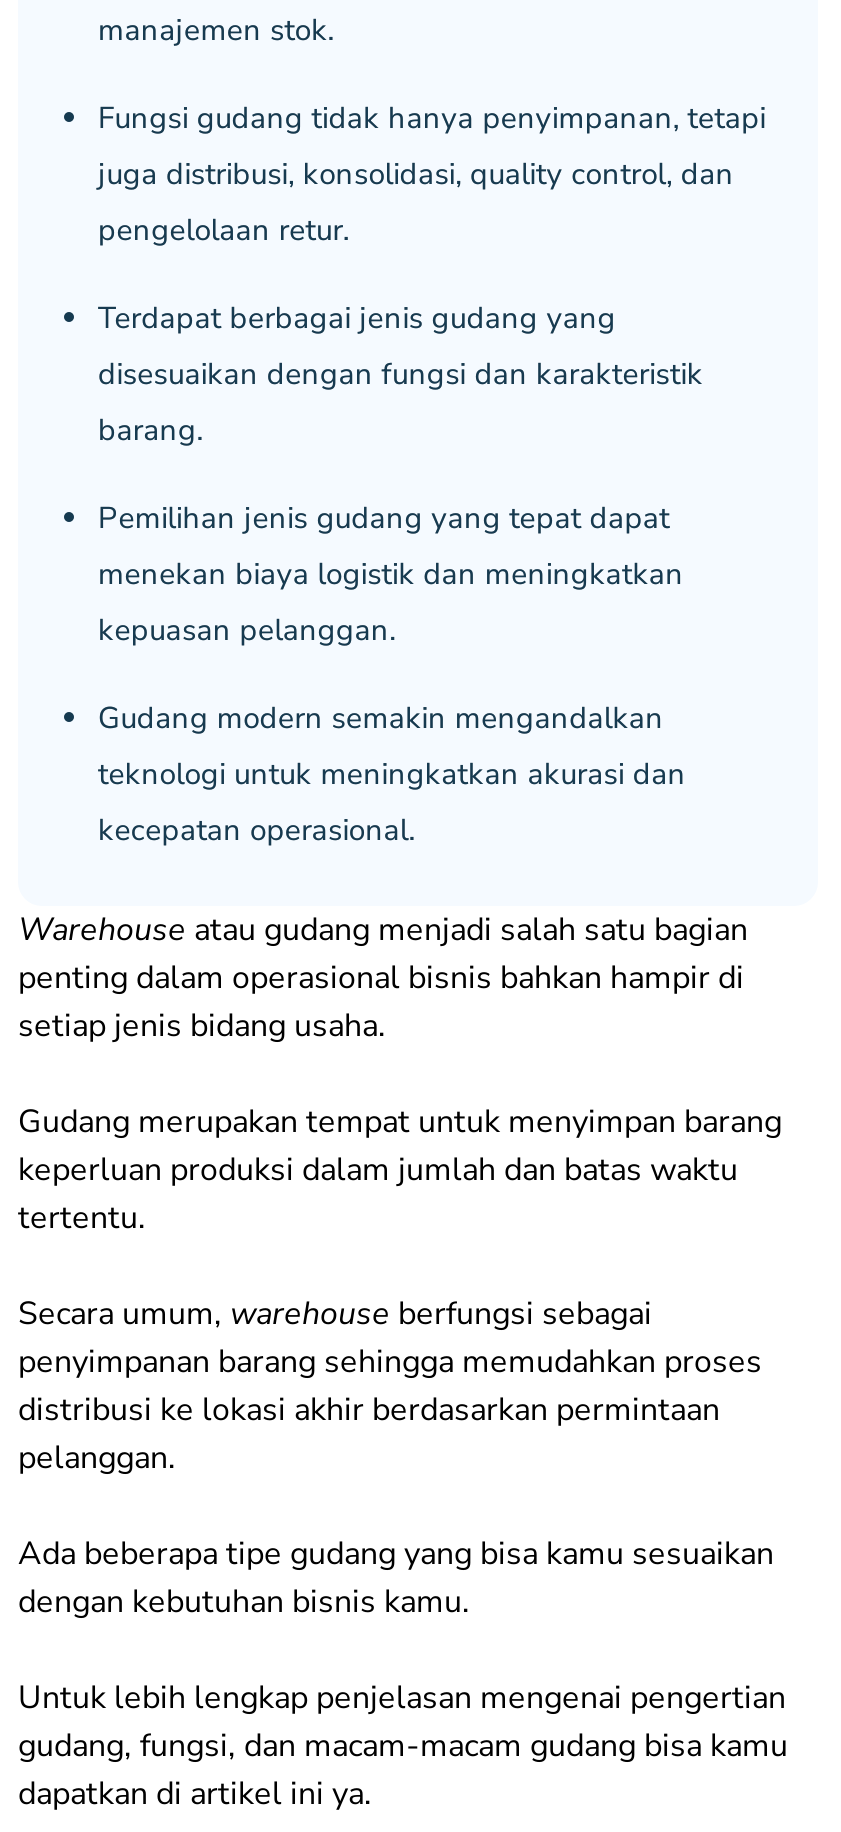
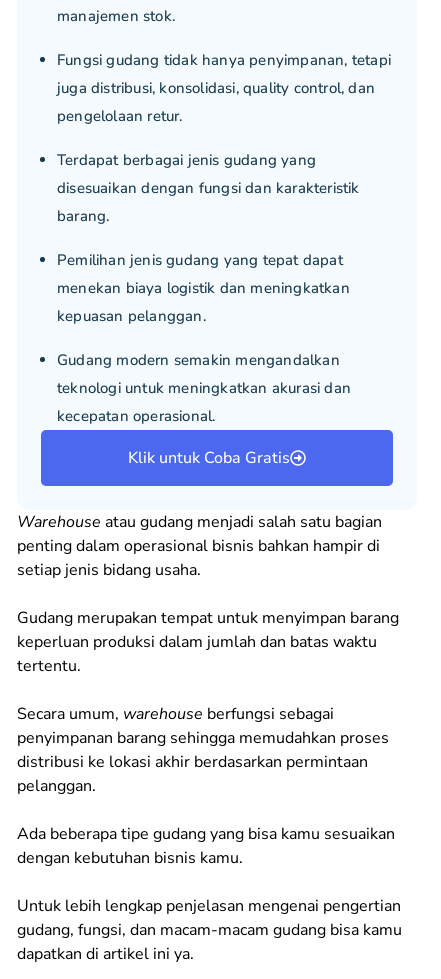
+ Klik untuk Coba Gratis
